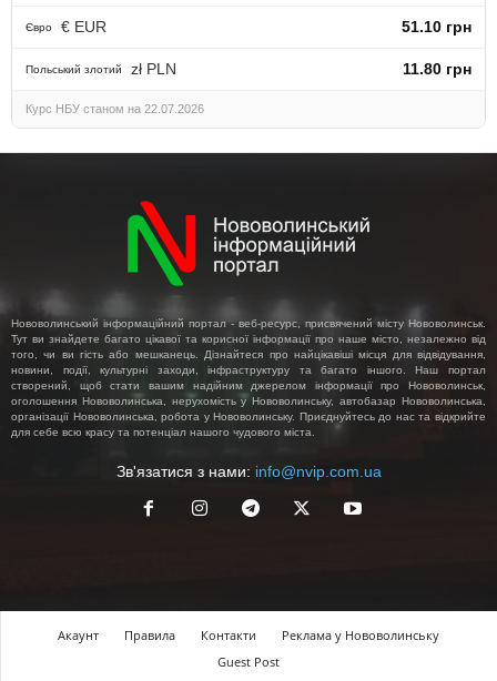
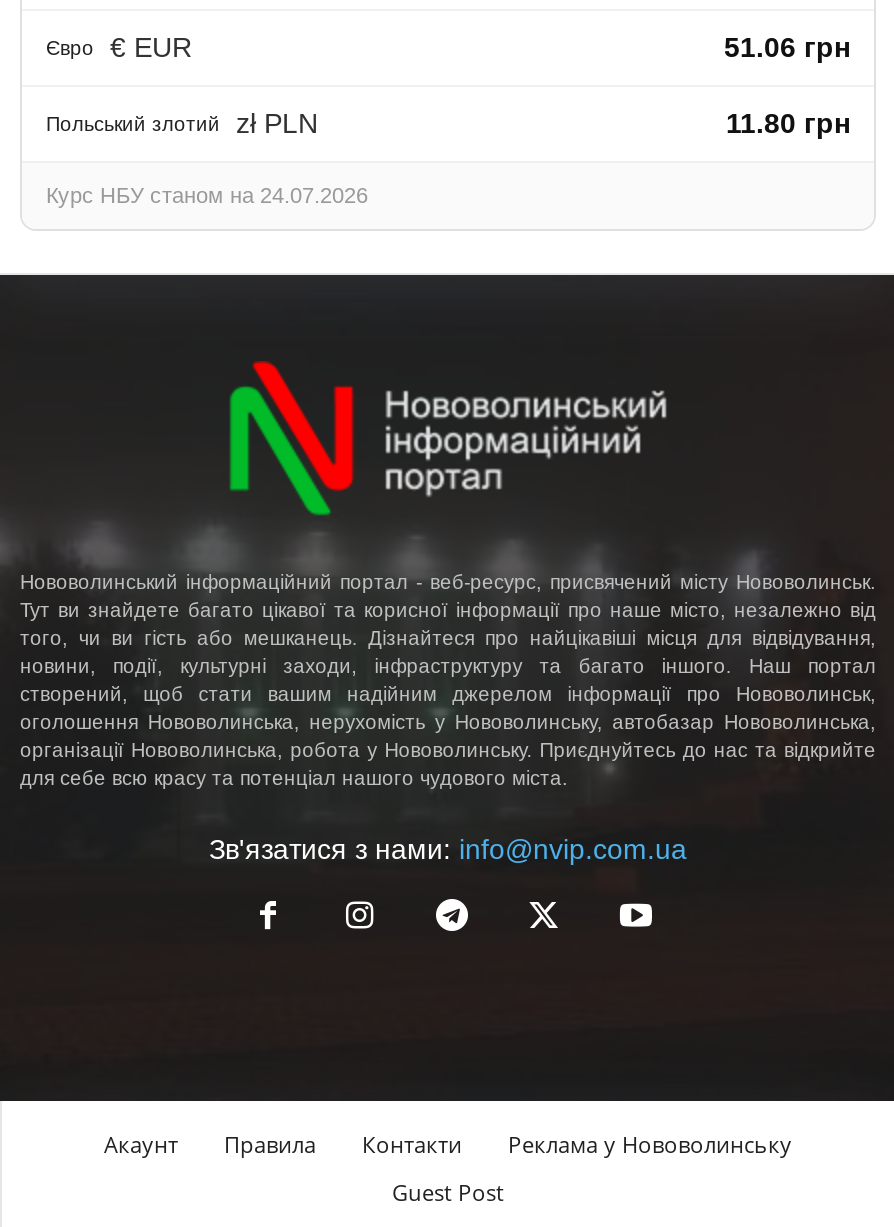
- 51.10 грн
+ 51.06 грн

- Курс НБУ станом на 22.07.2026
+ Курс НБУ станом на 24.07.2026
